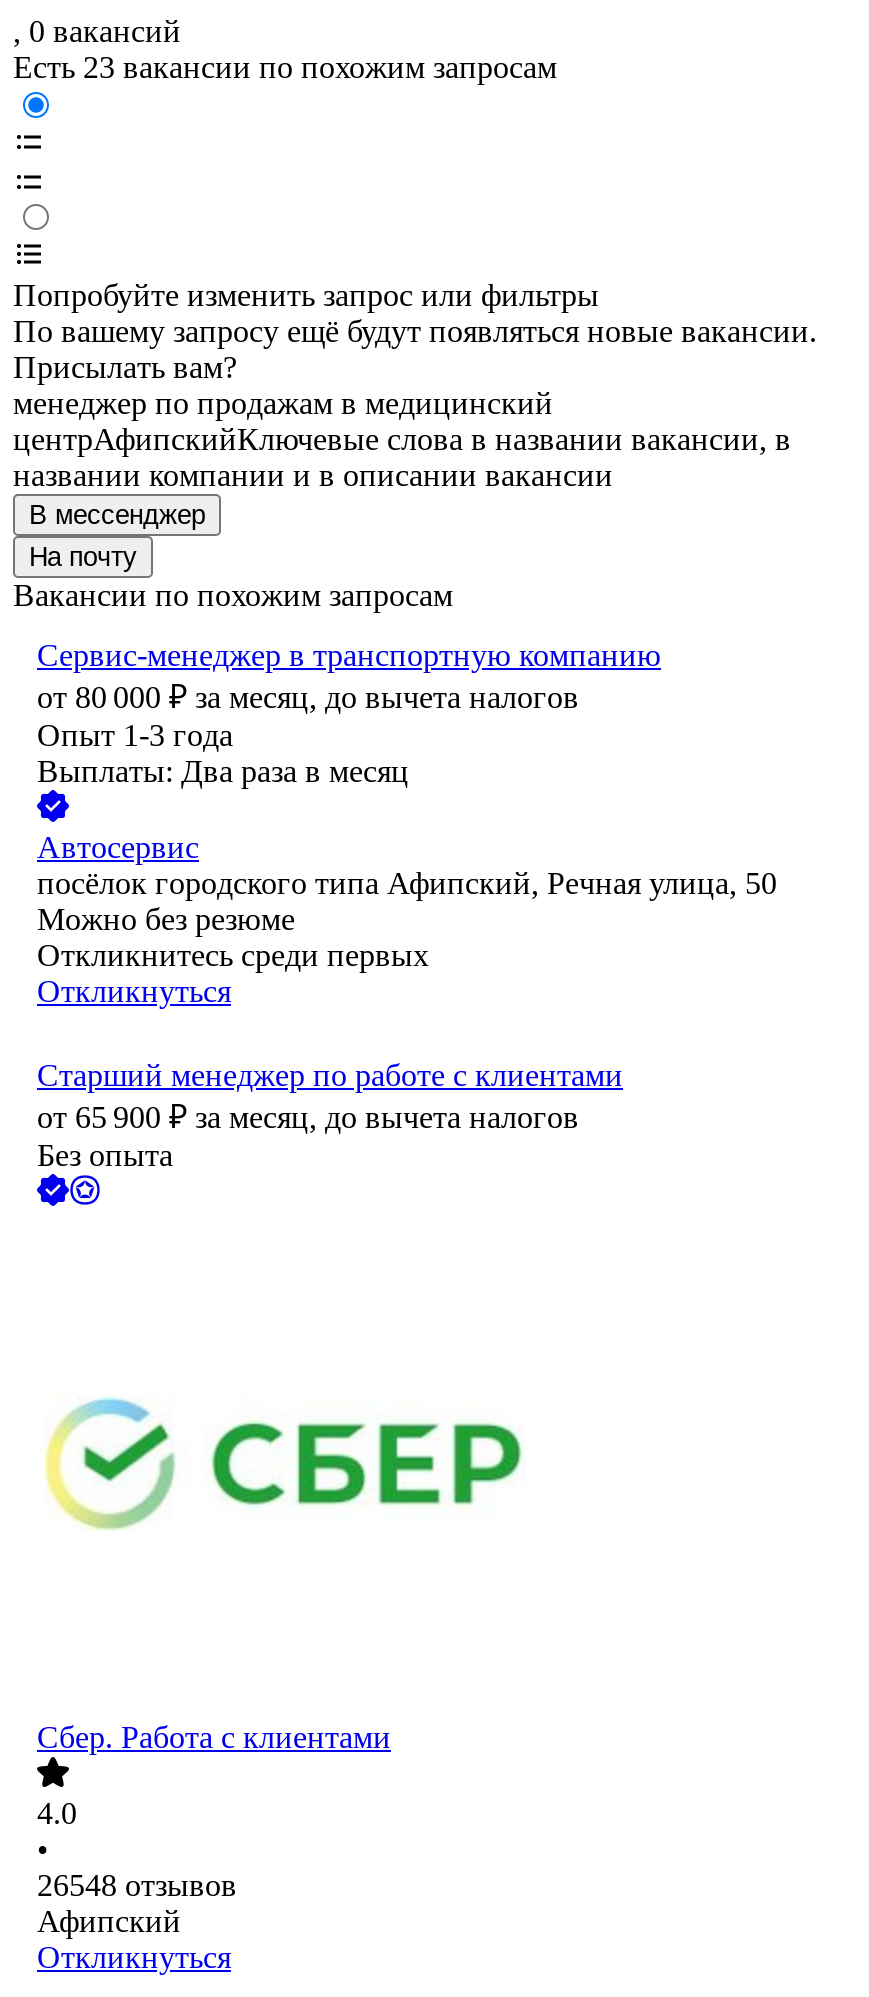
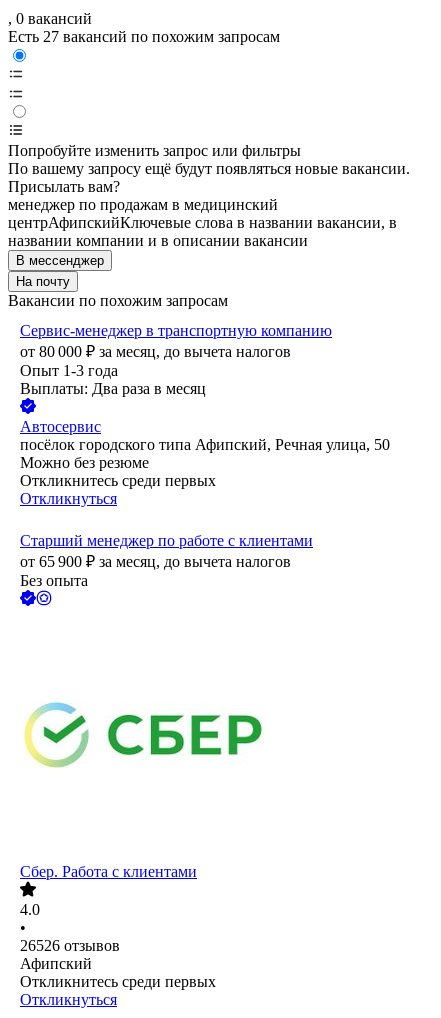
- Есть 23 вакансии по похожим запросам
+ Есть 27 вакансий по похожим запросам

- 26548 отзывов
+ 26526 отзывов

+ Откликнитесь среди первых
